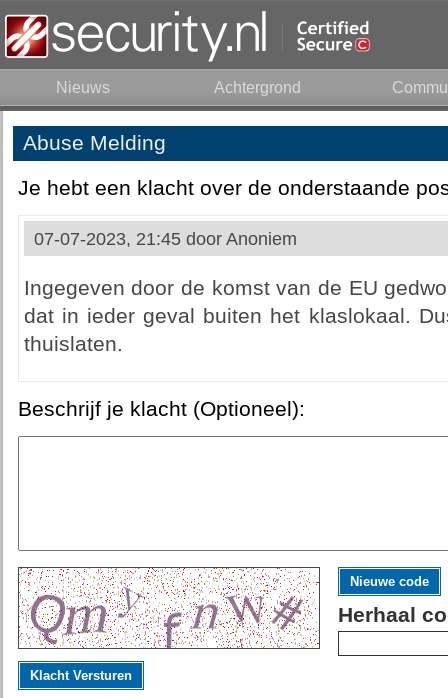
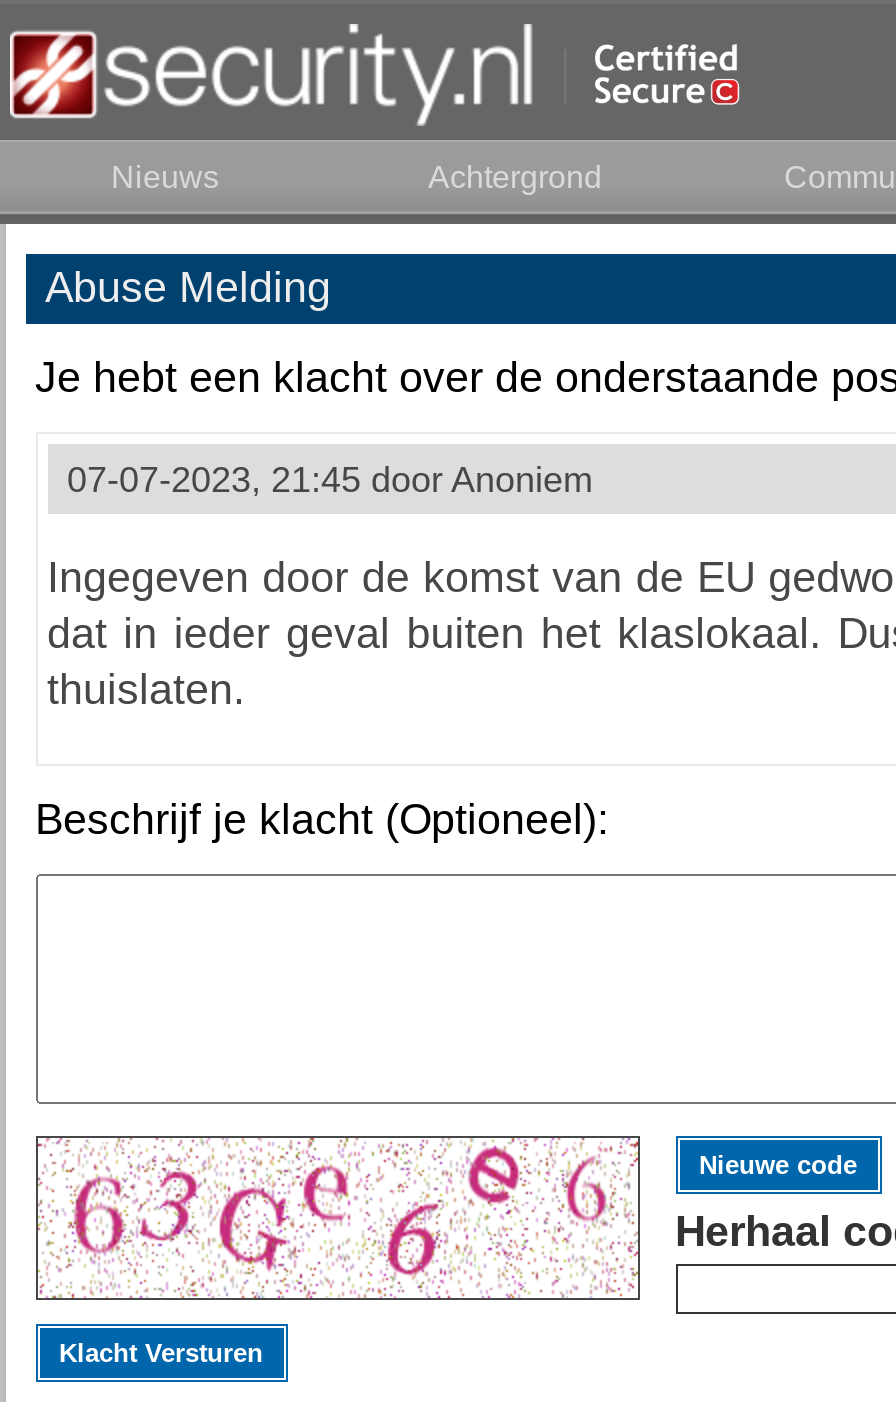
- [image]
+ [image]
